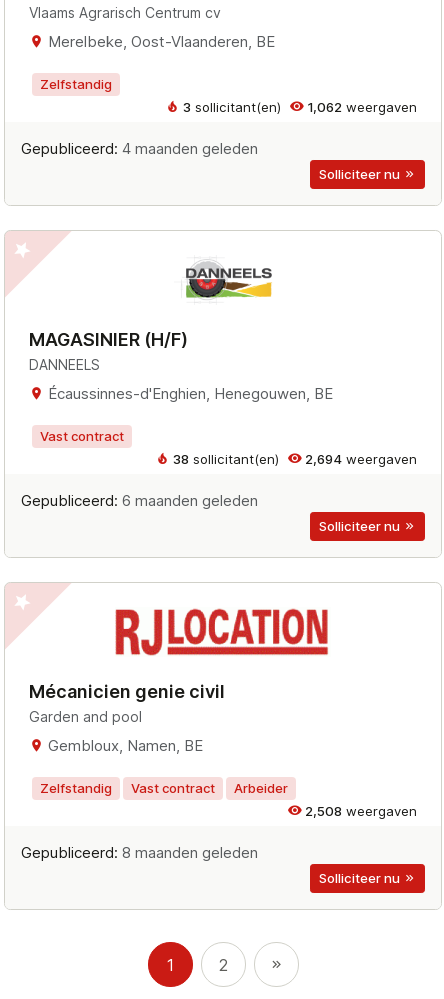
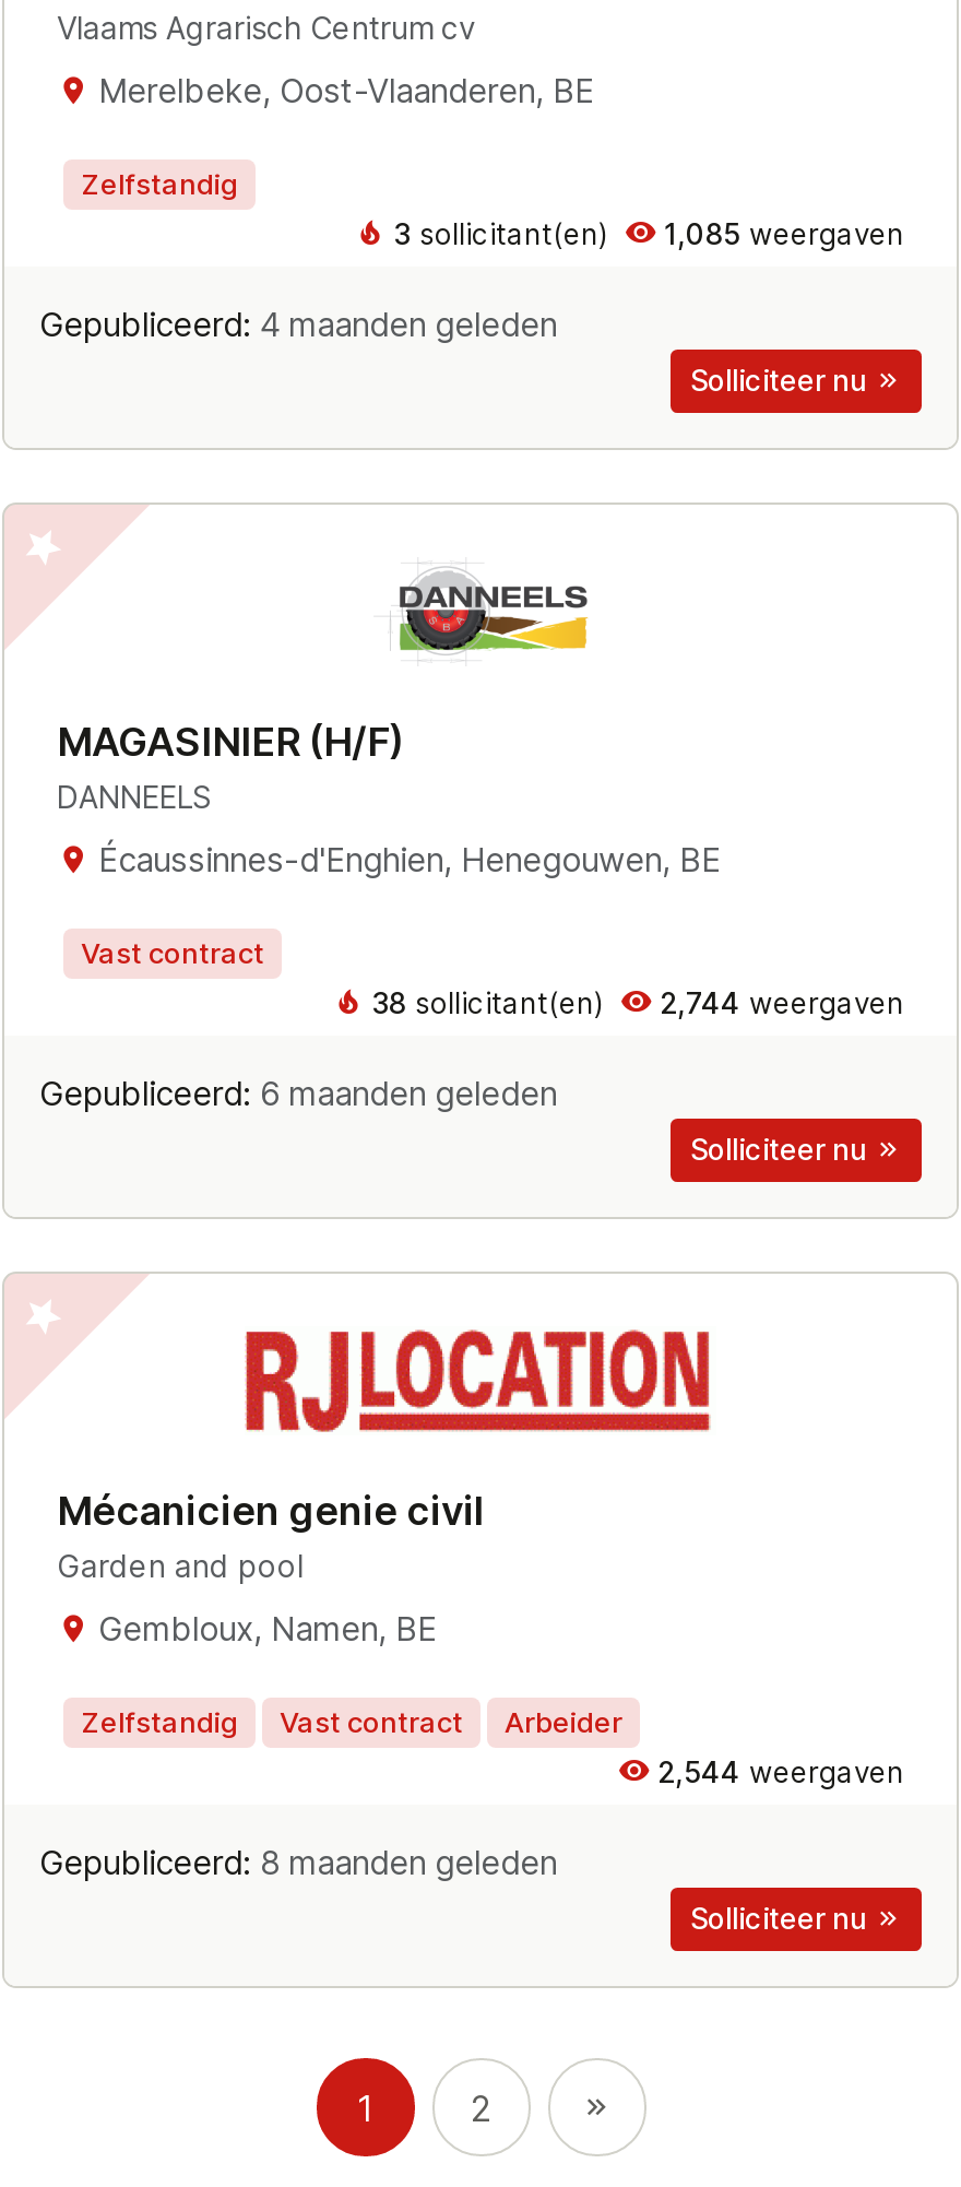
- 3 sollicitant(en) 1,062 weergaven
+ 3 sollicitant(en) 1,085 weergaven

- 38 sollicitant(en) 2,694 weergaven
+ 38 sollicitant(en) 2,744 weergaven

- 2,508 weergaven
+ 2,544 weergaven
